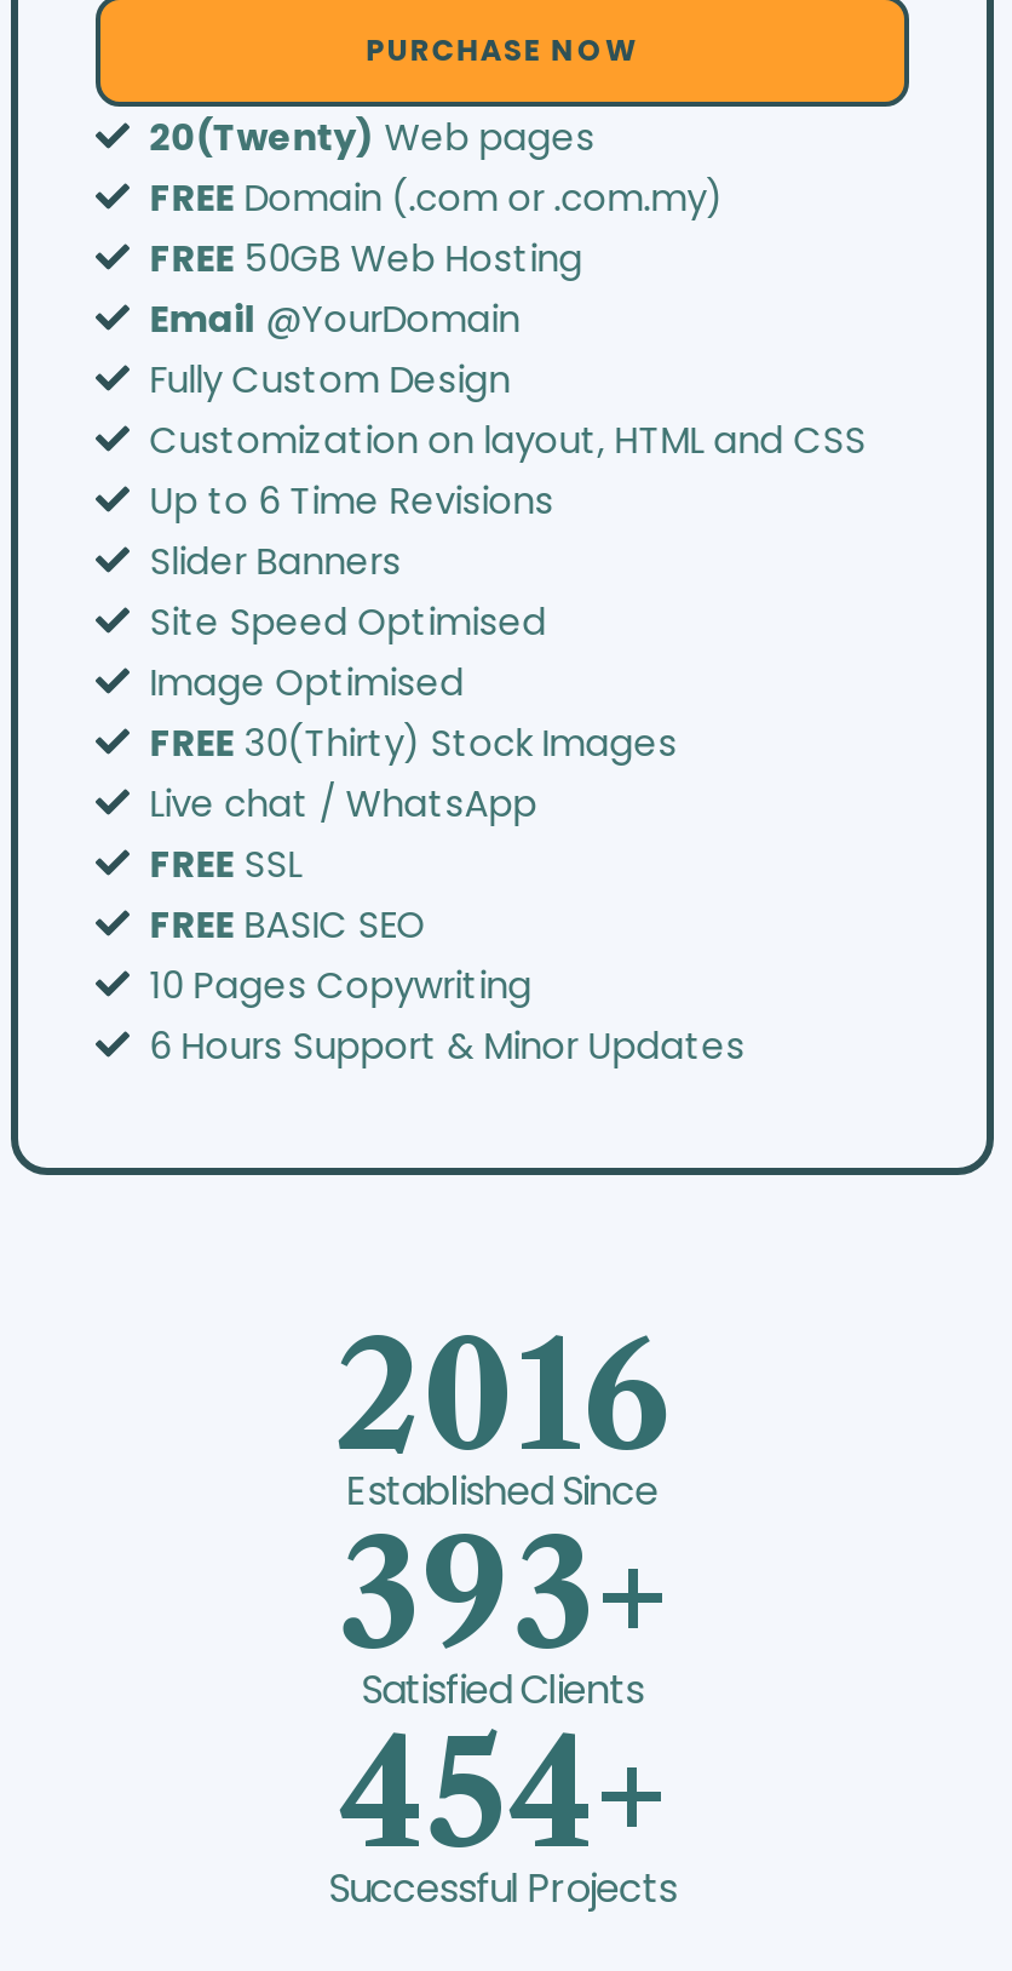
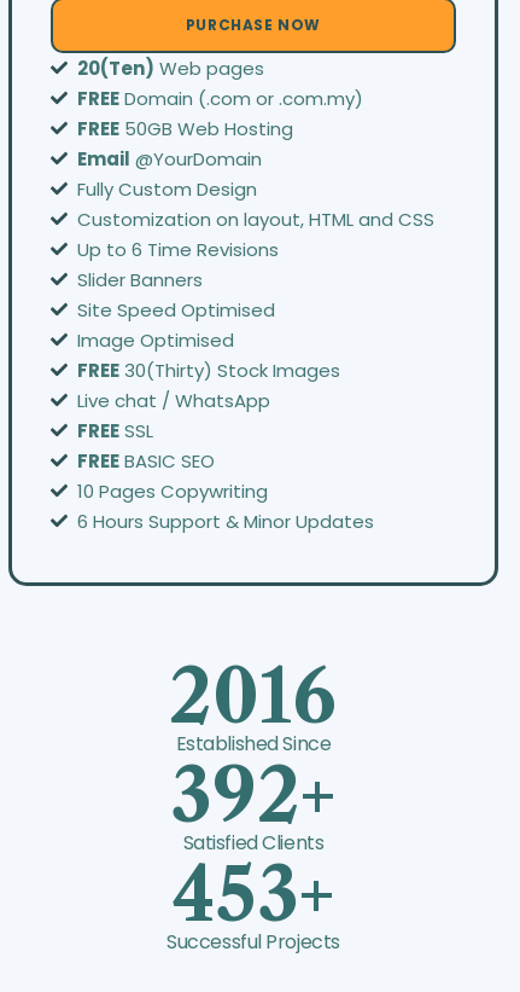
- 20(Twenty) Web pages
+ 20(Ten) Web pages

- 393+
+ 392+

- 454+
+ 453+
